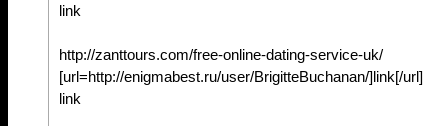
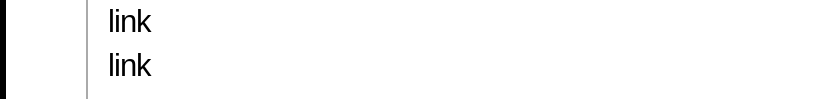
- http://zanttours.com/free-online-dating-service-uk/
- [url=http://enigmabest.ru/user/BrigitteBuchanan/]link[/url]
